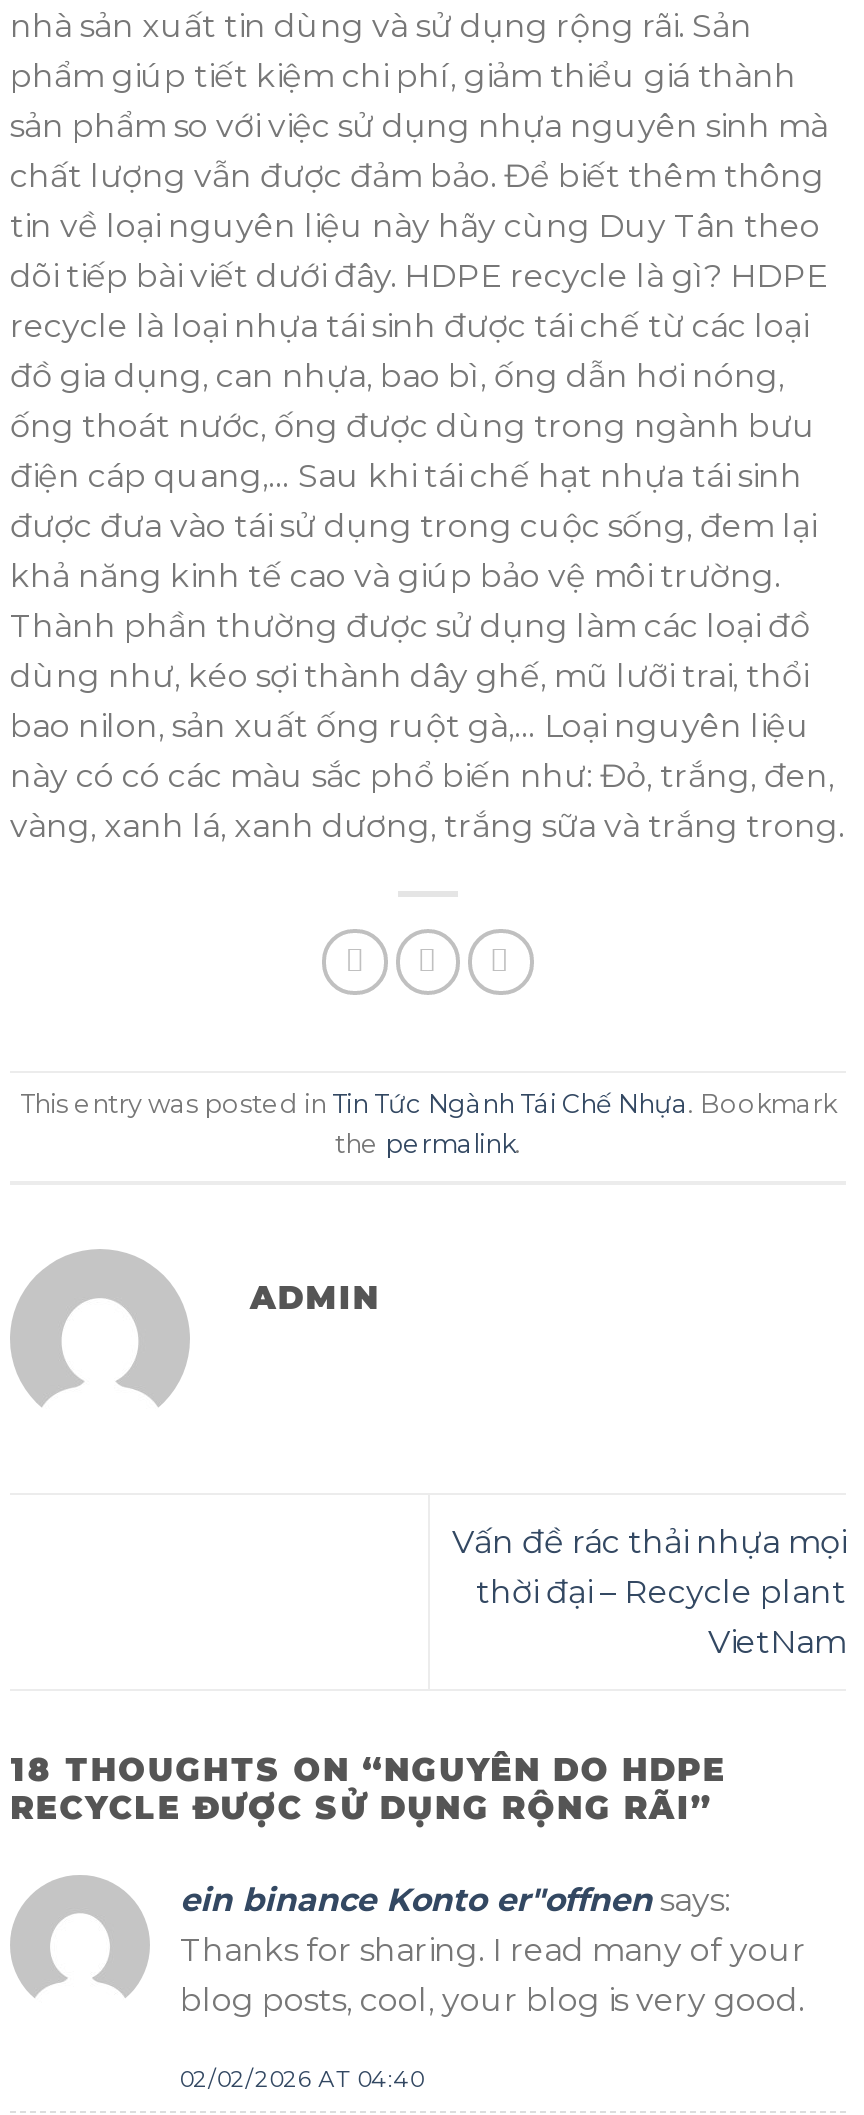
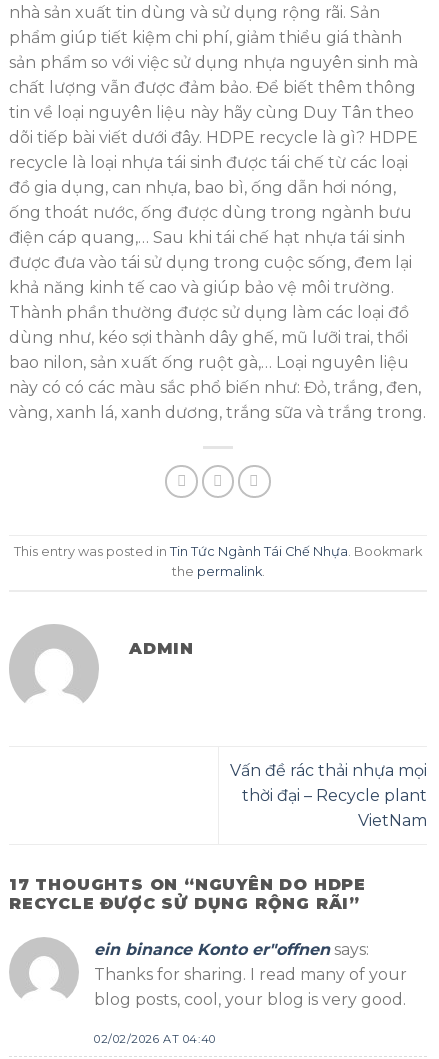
- 18 THOUGHTS ON “NGUYÊN DO HDPE
+ 17 THOUGHTS ON “NGUYÊN DO HDPE
